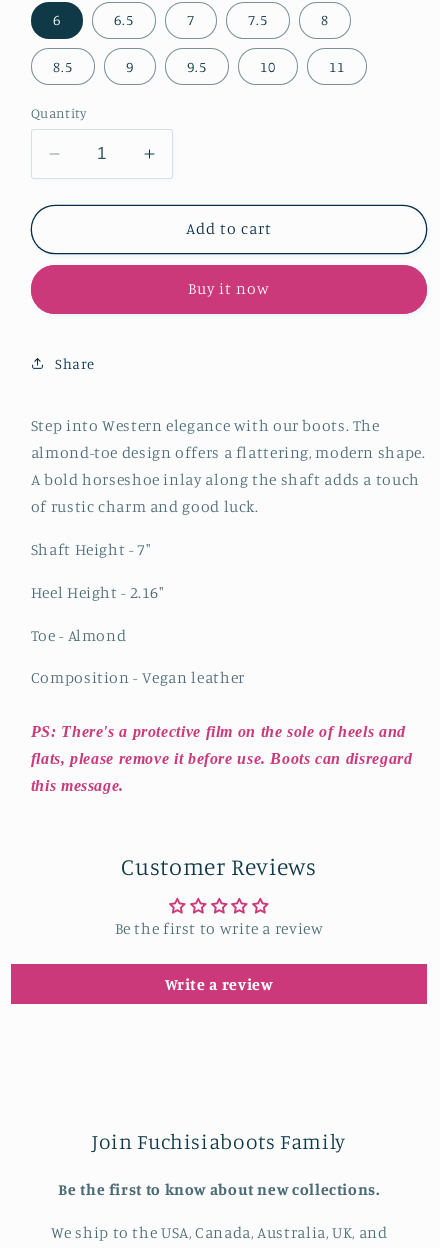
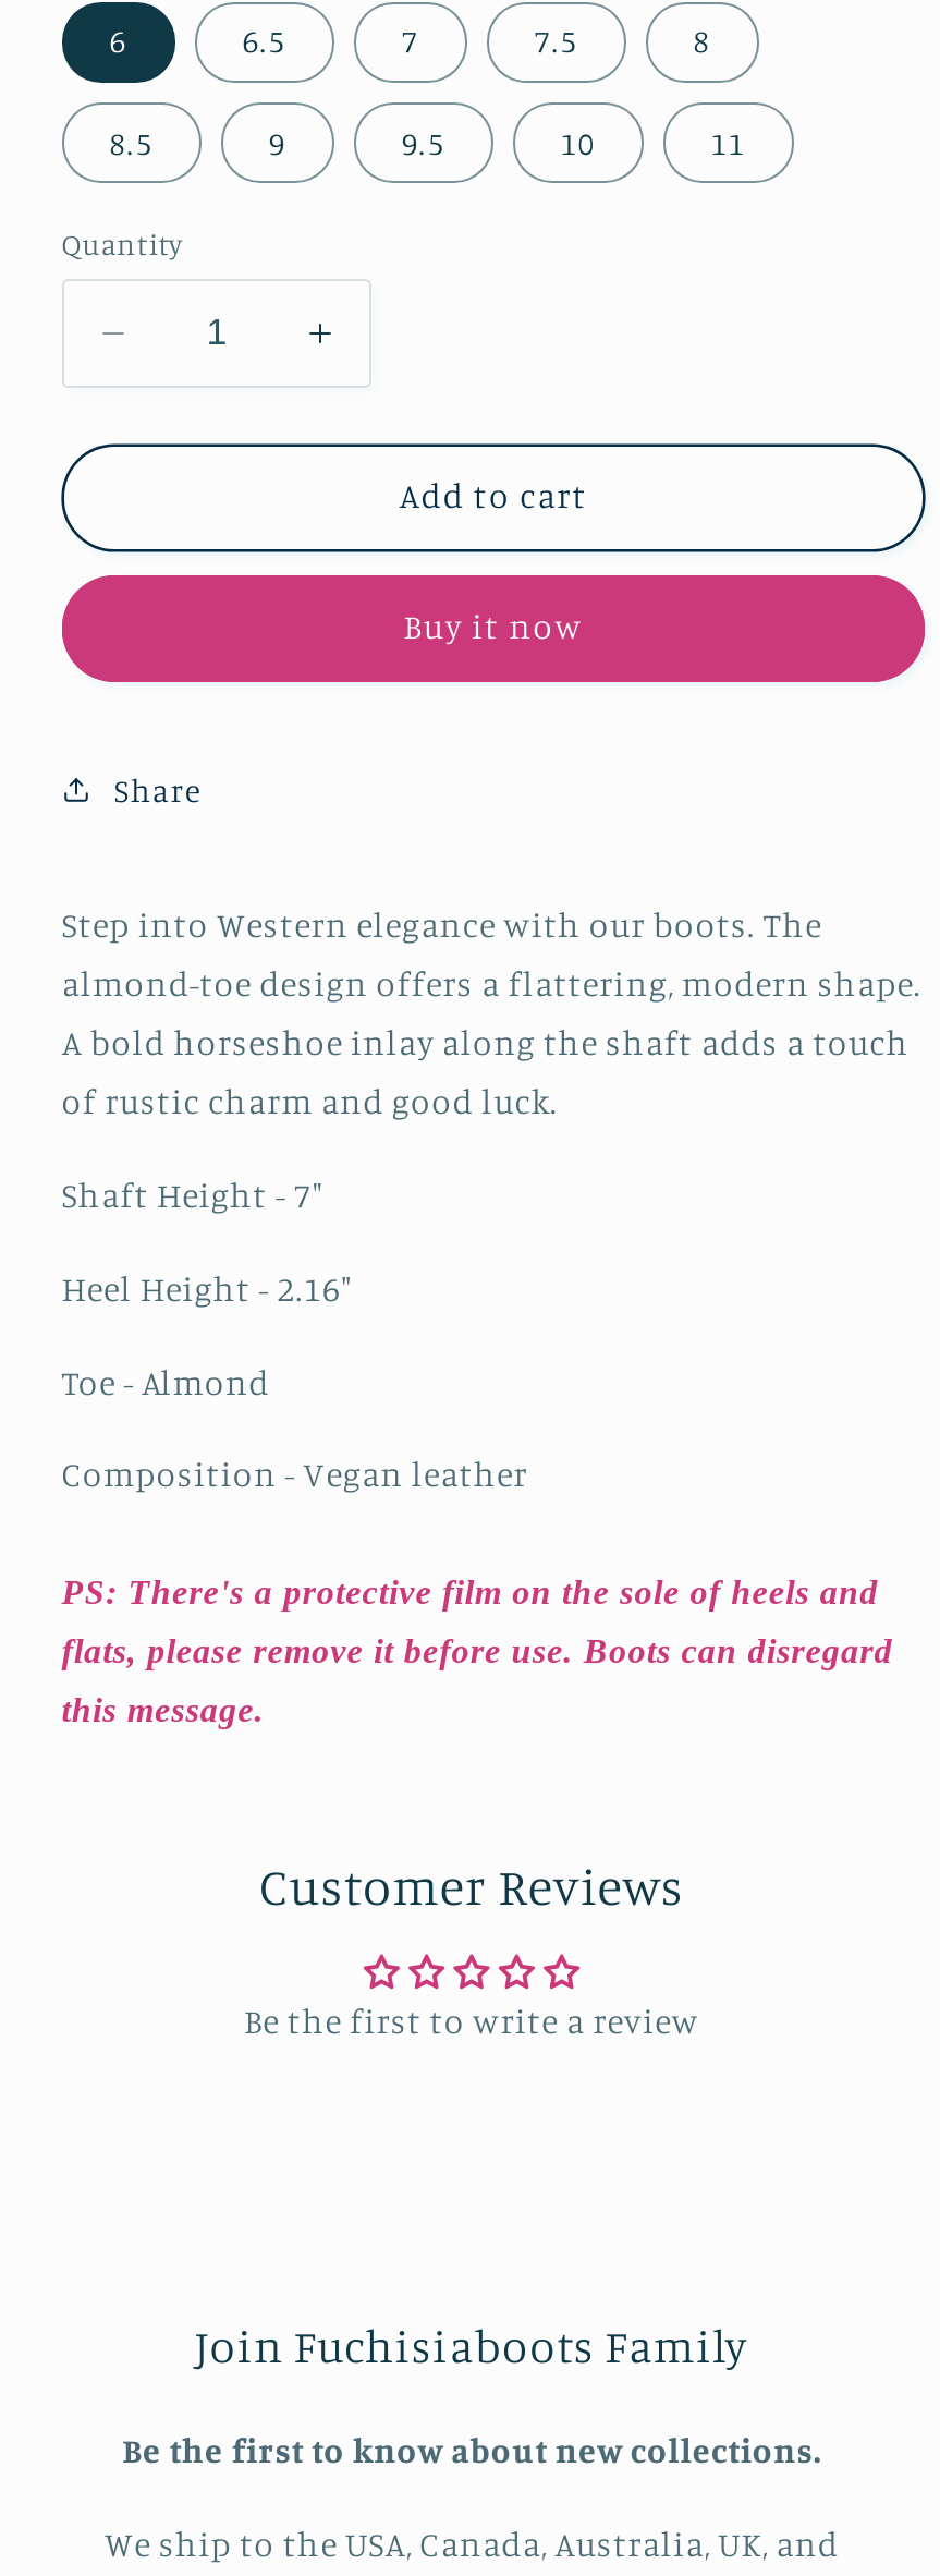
- Write a review
